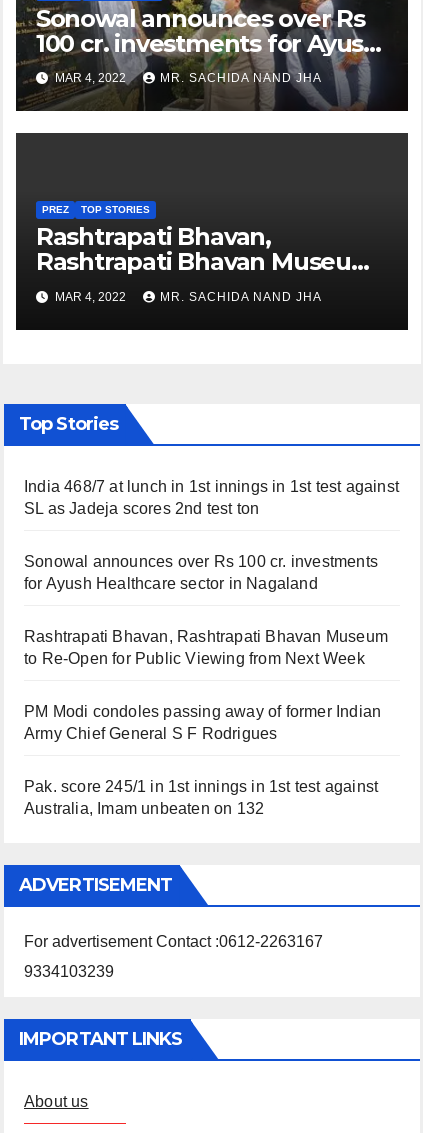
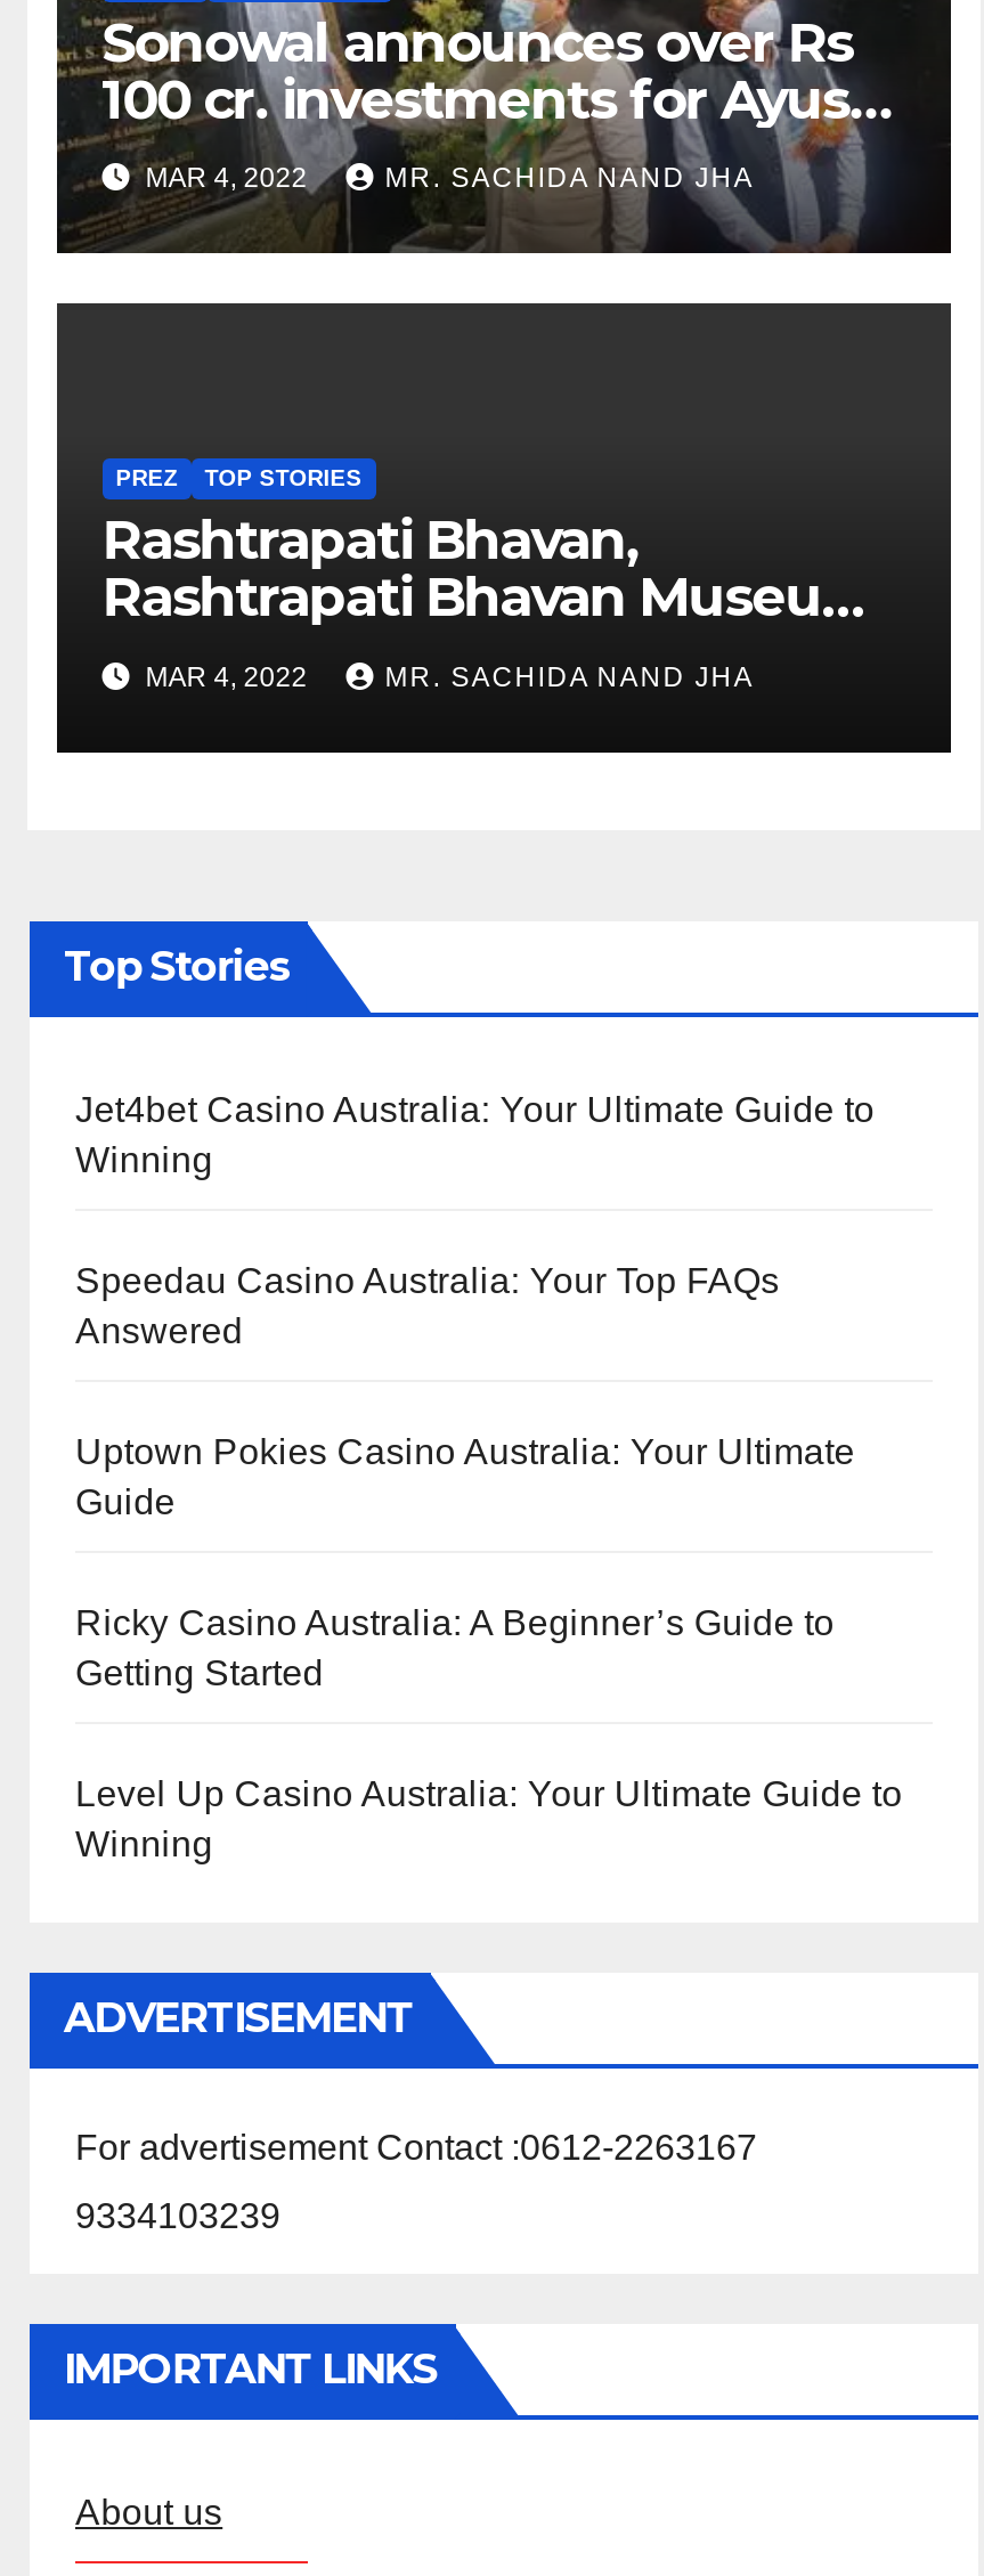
- India 468/7 at lunch in 1st innings in 1st test against
- SL as Jadeja scores 2nd test ton
+ Jet4bet Casino Australia: Your Ultimate Guide to
+ Winning

- Sonowal announces over Rs 100 cr. investments
- for Ayush Healthcare sector in Nagaland
+ Speedau Casino Australia: Your Top FAQs
+ Answered

- Rashtrapati Bhavan, Rashtrapati Bhavan Museum
- to Re-Open for Public Viewing from Next Week
+ Uptown Pokies Casino Australia: Your Ultimate
+ Guide

- PM Modi condoles passing away of former Indian
- Army Chief General S F Rodrigues
+ Ricky Casino Australia: A Beginner’s Guide to
+ Getting Started

- Pak. score 245/1 in 1st innings in 1st test against
- Australia, Imam unbeaten on 132
+ Level Up Casino Australia: Your Ultimate Guide to
+ Winning
